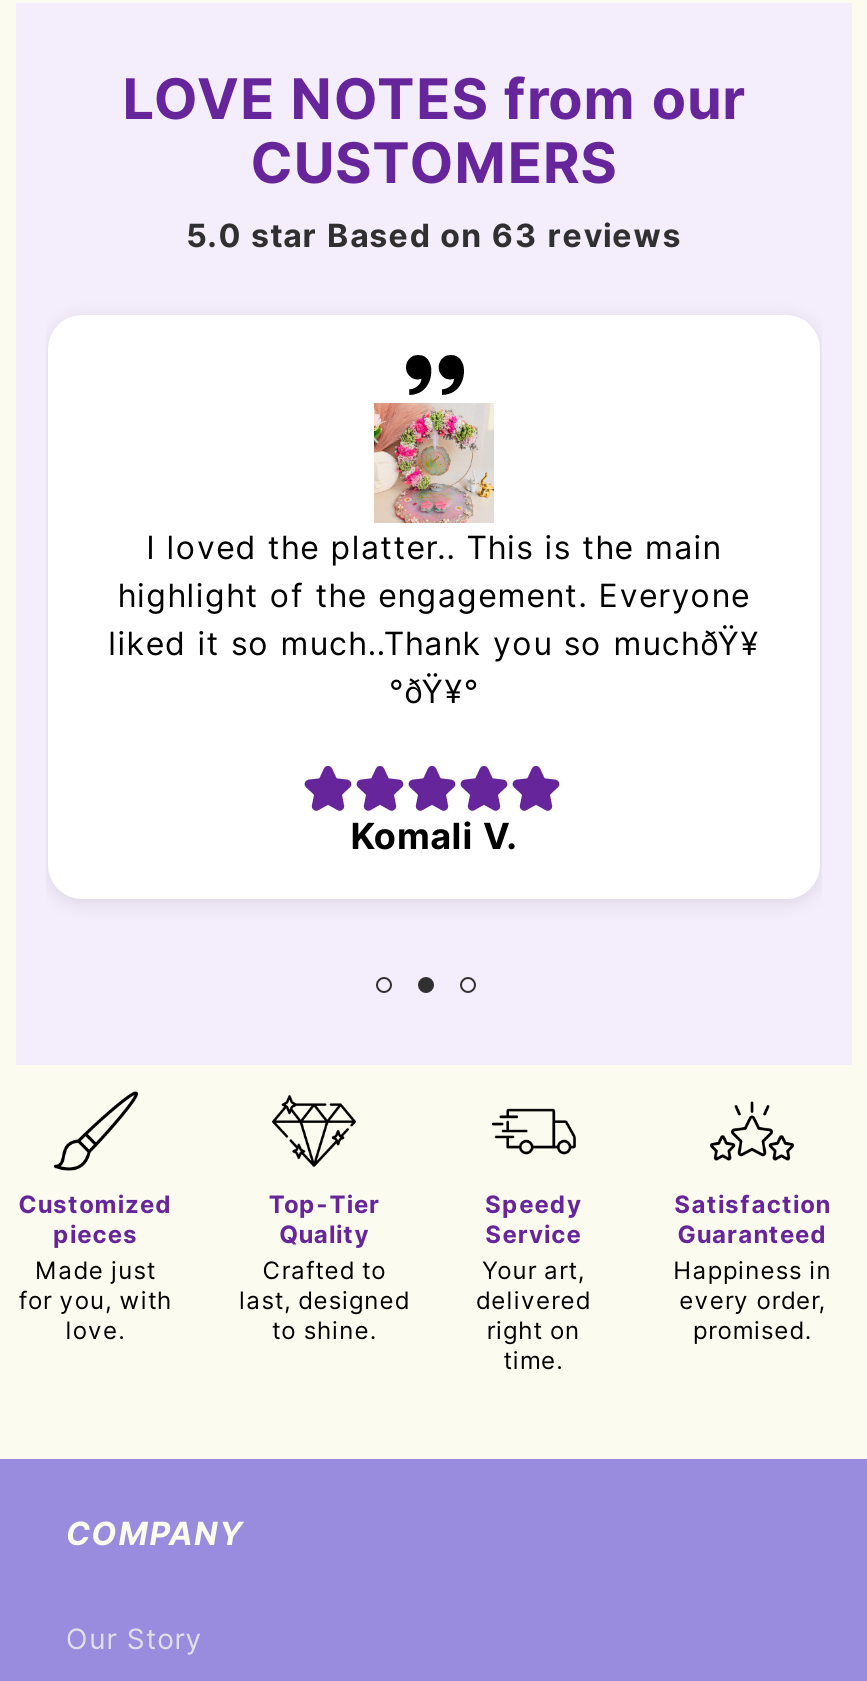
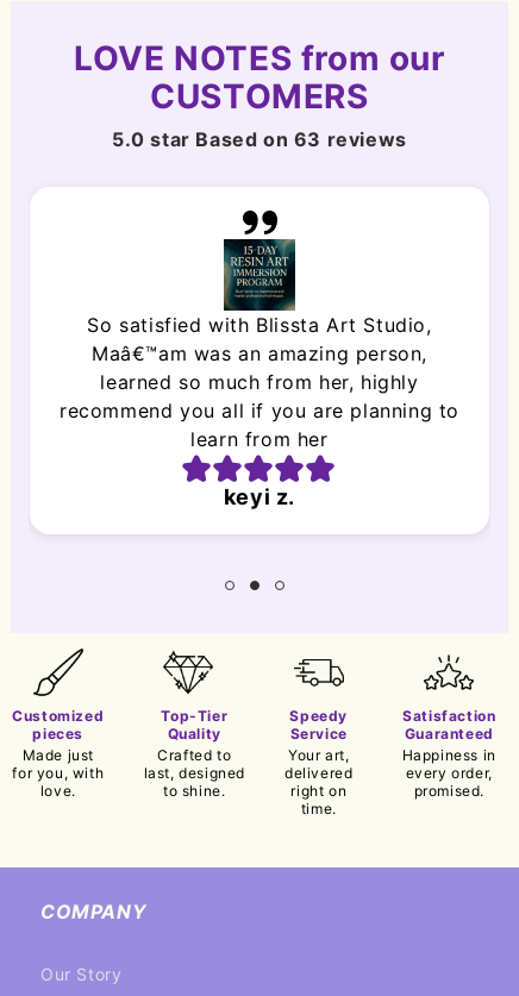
- [image]
- I loved the platter.. This is the main
- highlight of the engagement. Everyone
- liked it so much..Thank you so muchðŸ¥
- °ðŸ¥°
+ [image]
+ So satisfied with Blissta Art Studio,
+ Maâ€™am was an amazing person,
+ learned so much from her, highly
+ recommend you all if you are planning to
+ learn from her

- Komali V.
+ keyi z.
